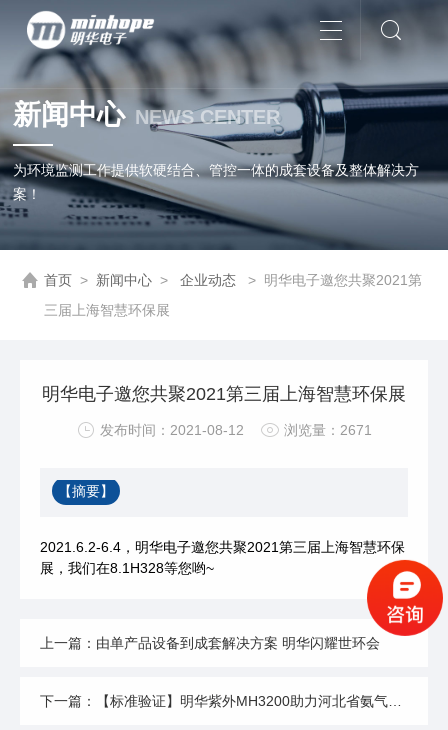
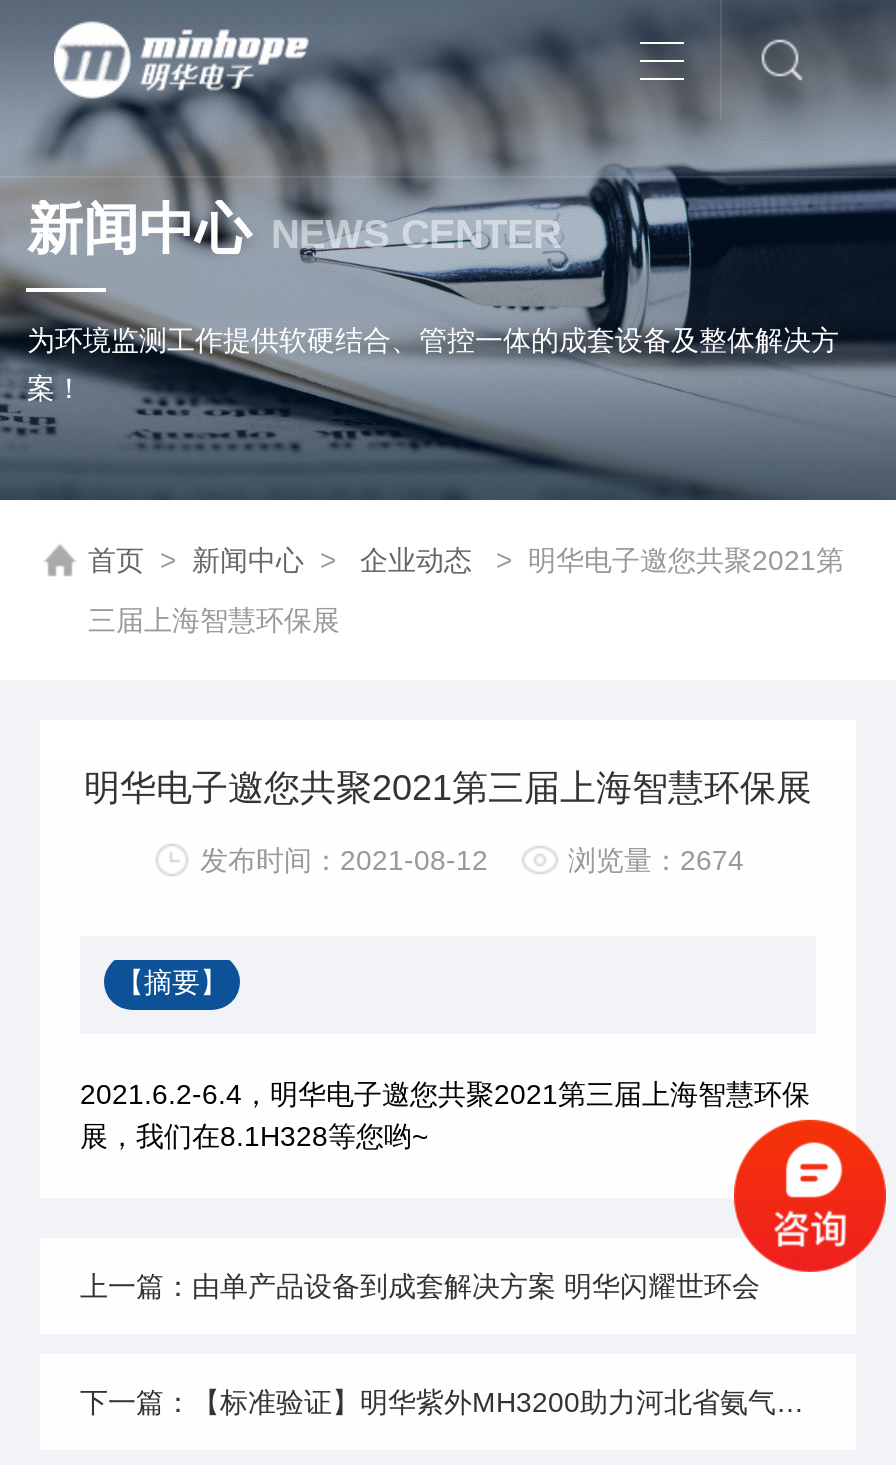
- 发布时间：2021-08-12 浏览量：2671
+ 发布时间：2021-08-12 浏览量：2674
